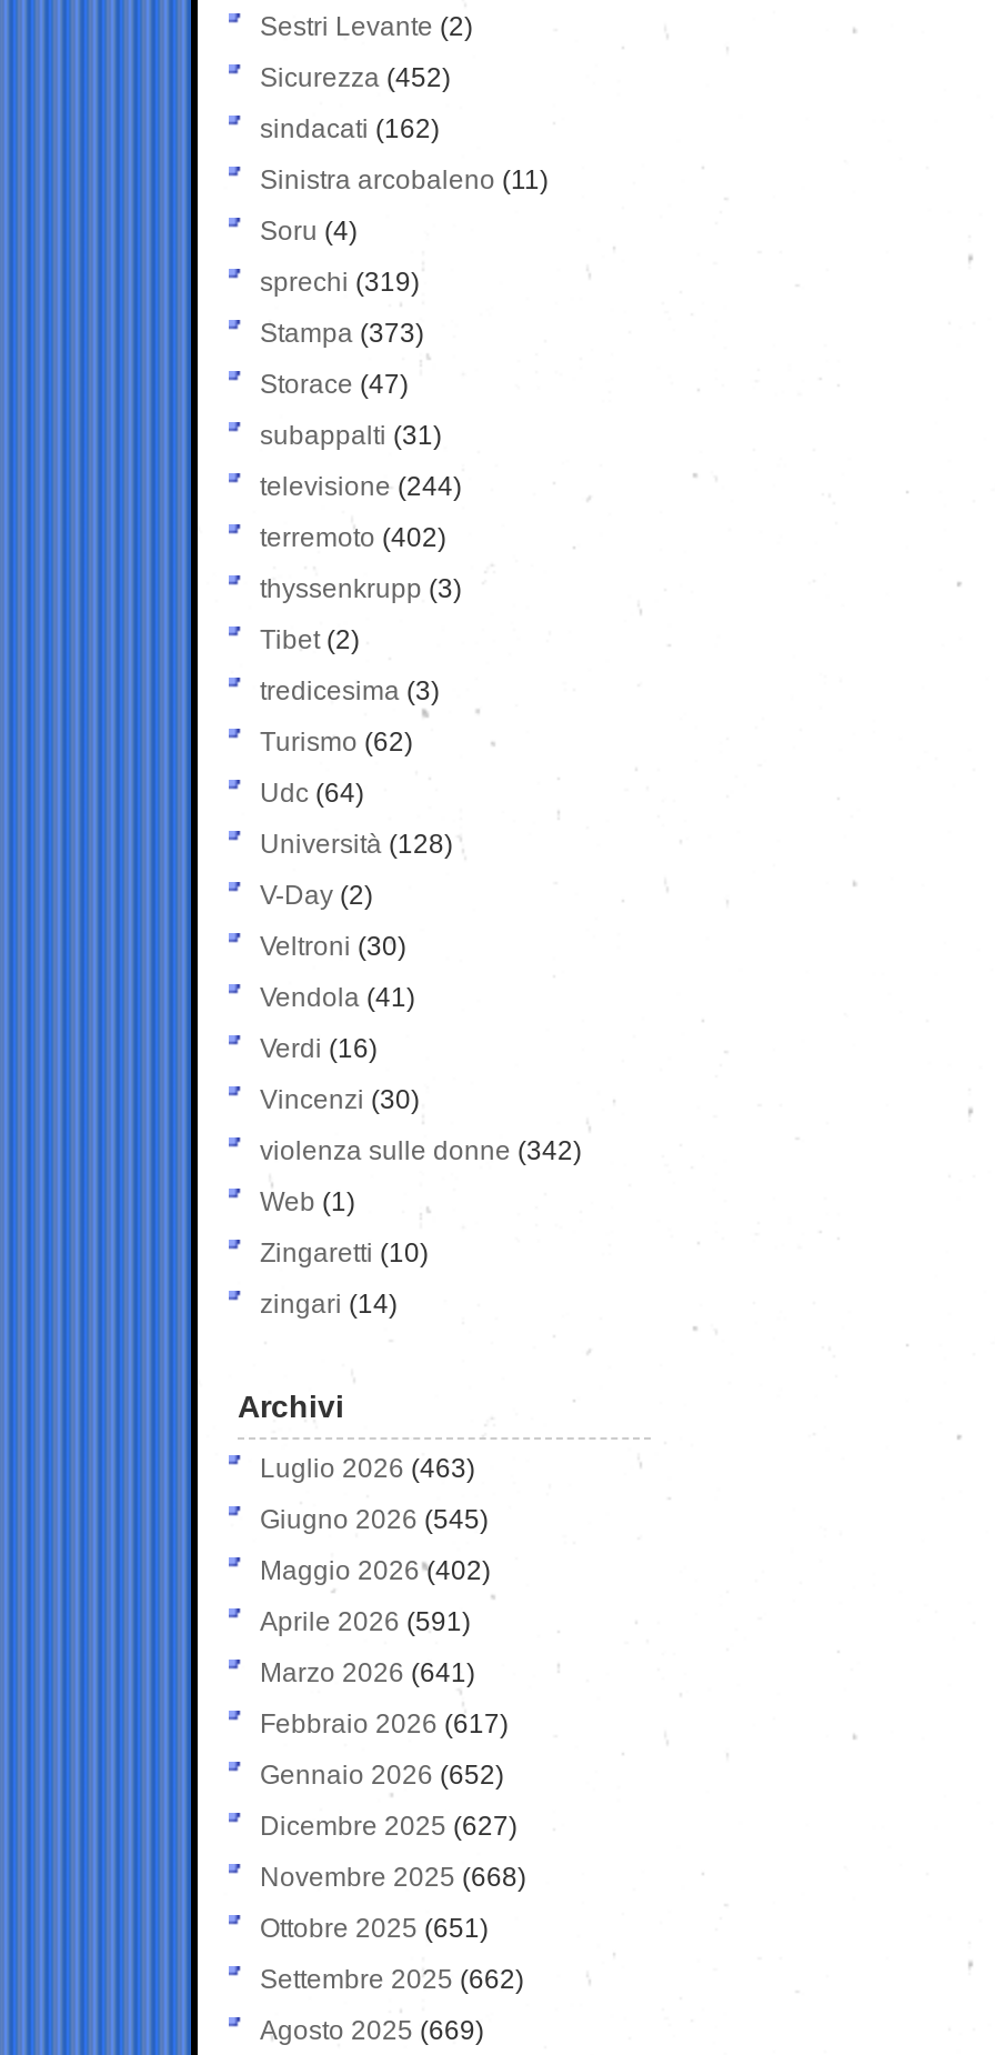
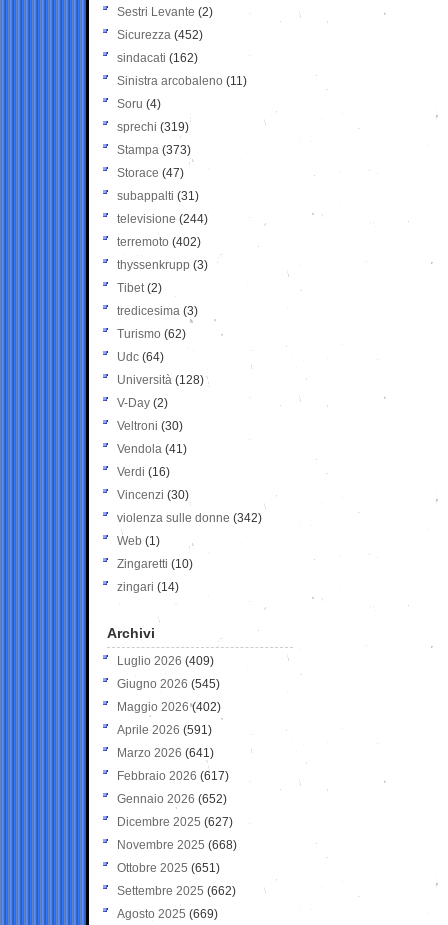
- Luglio 2026 (463)
+ Luglio 2026 (409)
